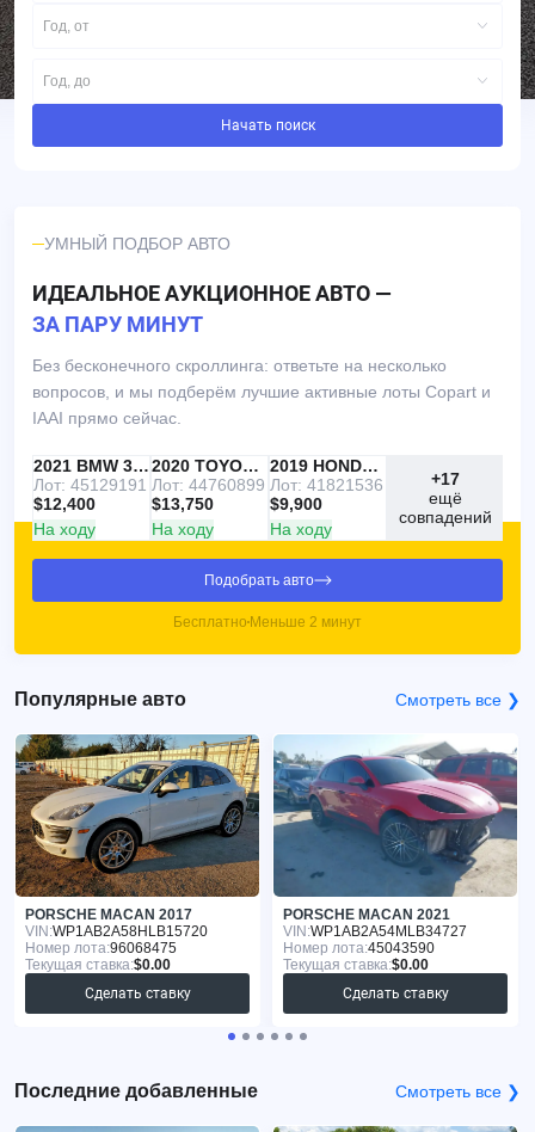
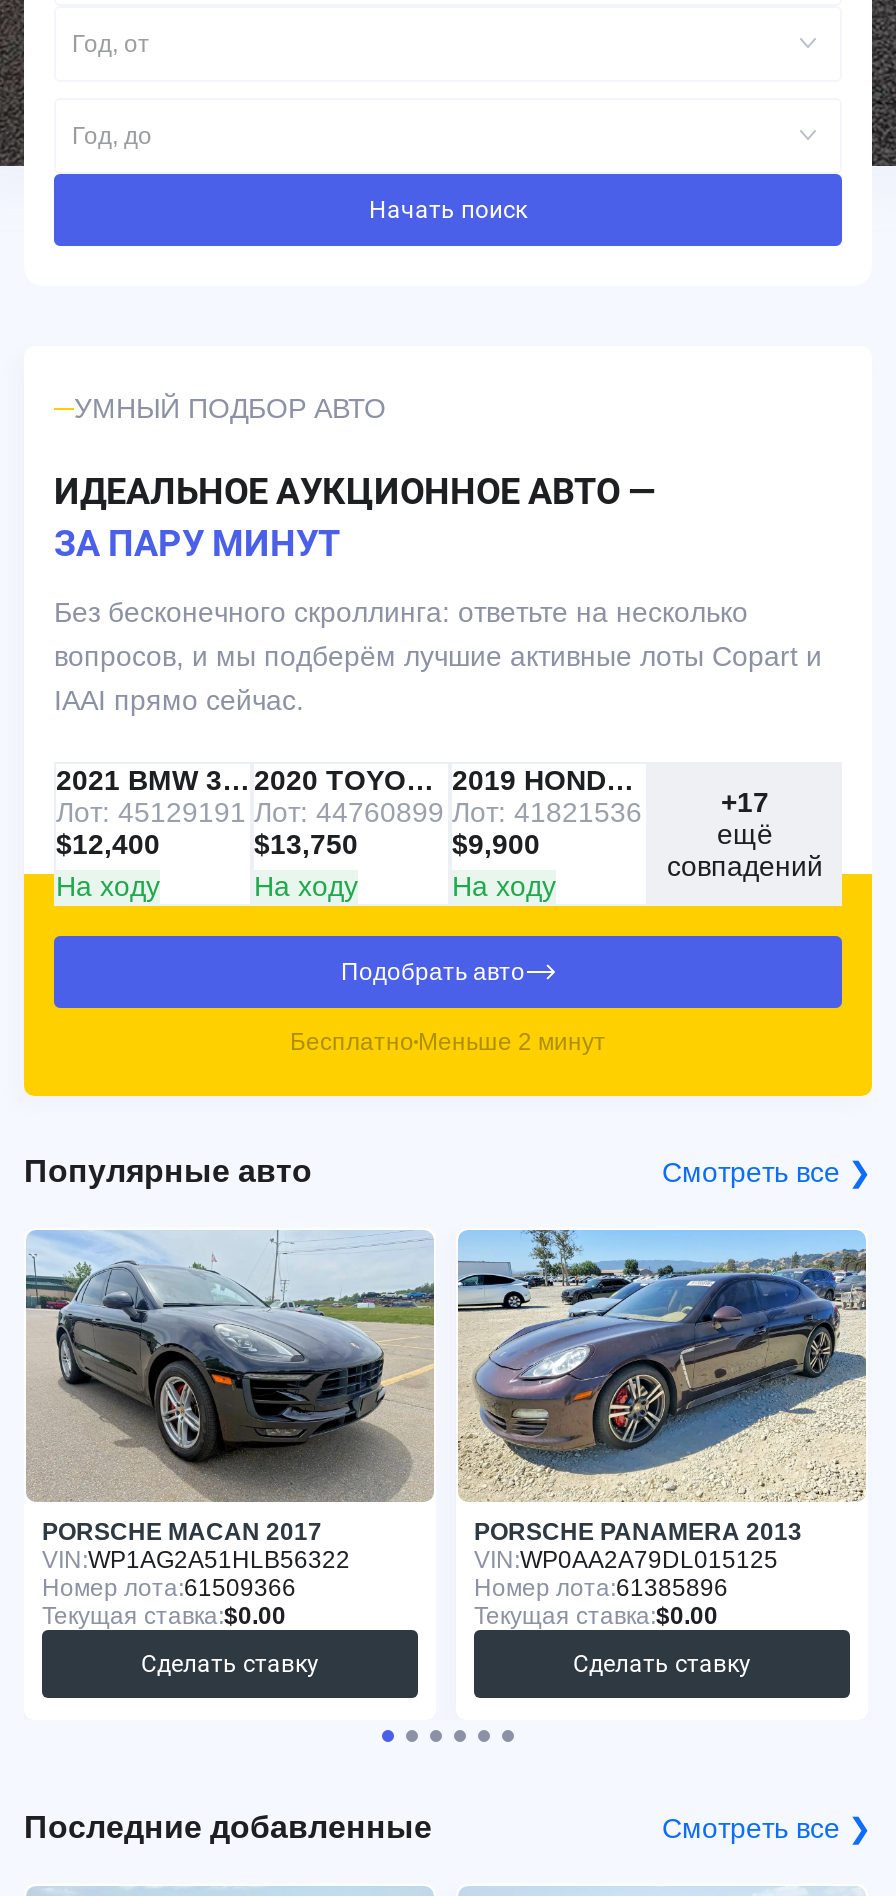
- [image]
- VIN: WP1AB2A58HLB15720
+ [image]
+ VIN: WP1AG2A51HLB56322

- [image]
- PORSCHE MACAN 2021
+ [image]
+ PORSCHE PANAMERA 2013

- VIN: WP1AB2A54MLB34727
+ VIN: WP0AA2A79DL015125

- Номер лота:96068475
+ Номер лота:61509366

- Номер лота:45043590
+ Номер лота:61385896
